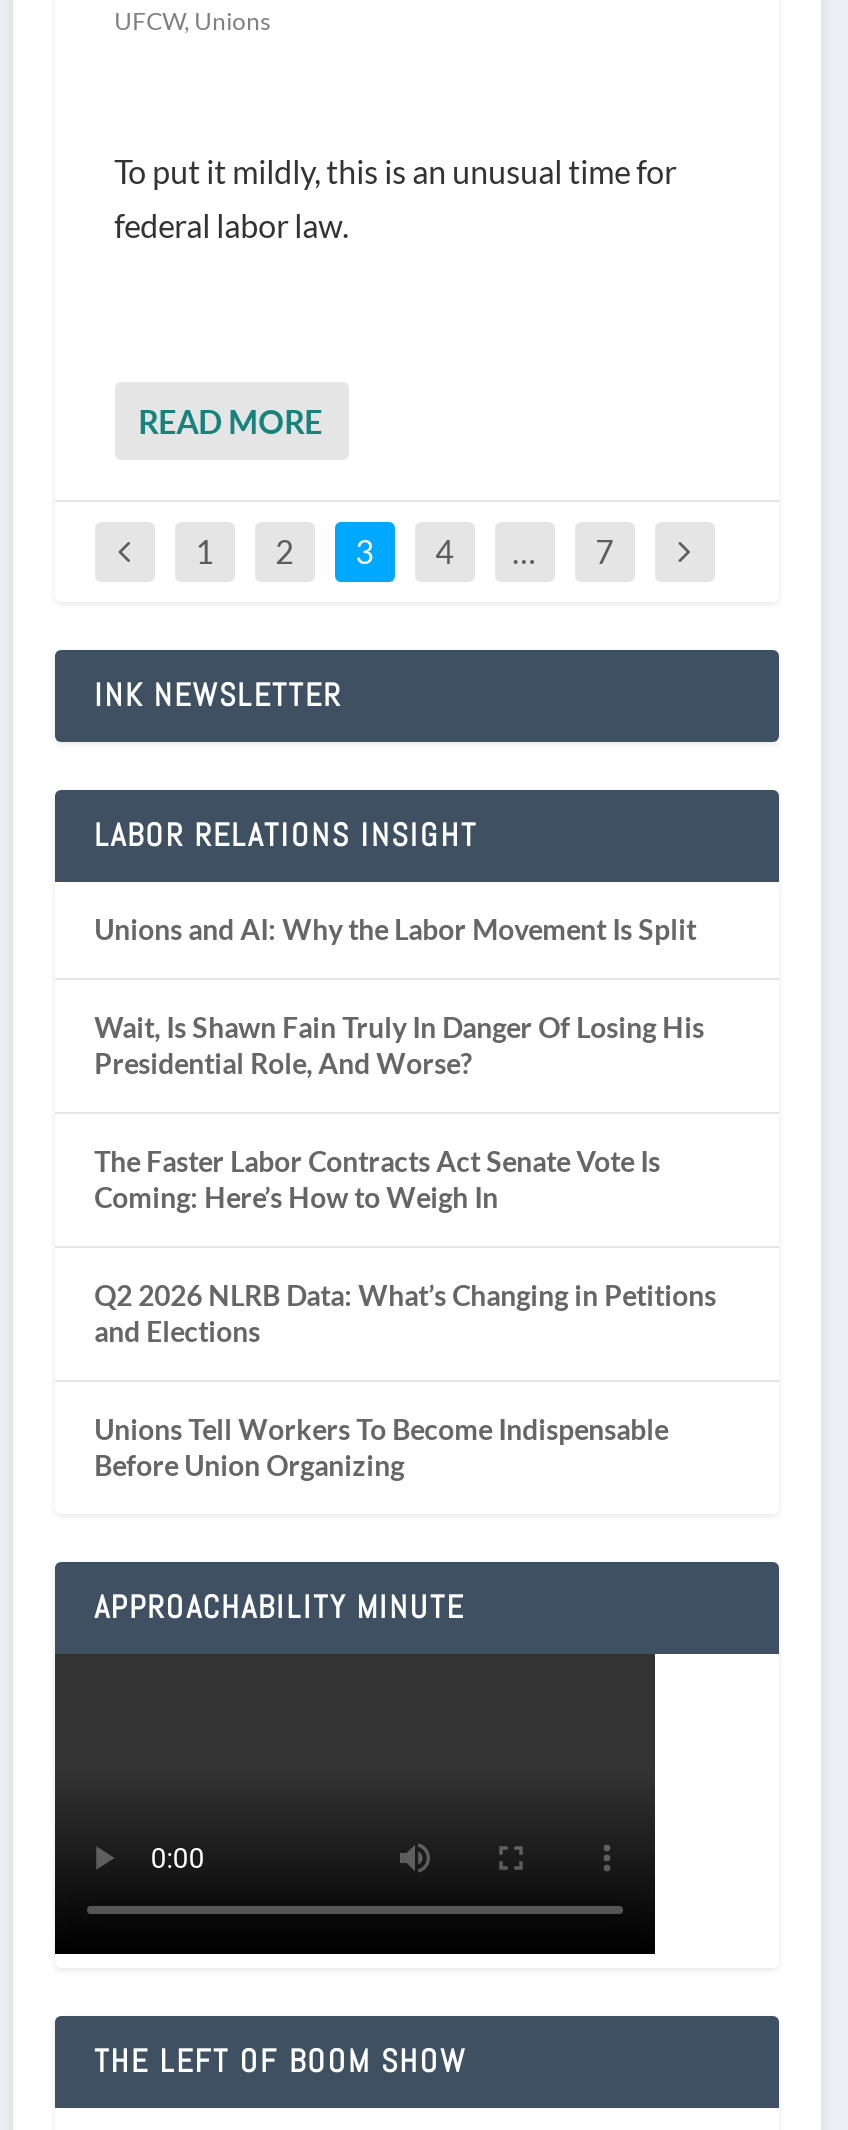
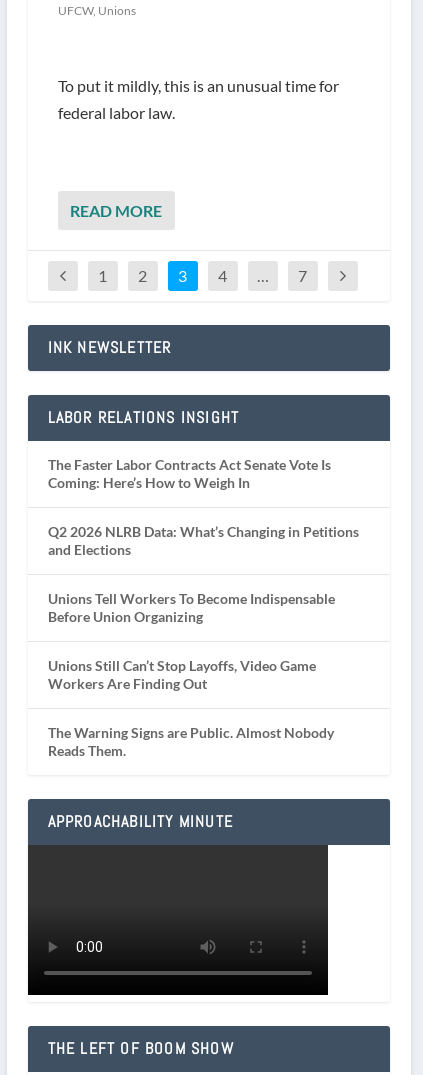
- Unions and AI: Why the Labor Movement Is Split
- Wait, Is Shawn Fain Truly In Danger Of Losing His
- Presidential Role, And Worse?

moved up: The Faster Labor Contracts Act Senate Vote Is | Coming: Here’s How to Weigh In | Q2 2026 NLRB Data: What’s Changing in Petitions | and Elections | Unions Tell Workers To Become Indispensable | Before Union Organizing

+ Unions Still Can’t Stop Layoffs, Video Game
+ Workers Are Finding Out
+ The Warning Signs are Public. Almost Nobody
+ Reads Them.
